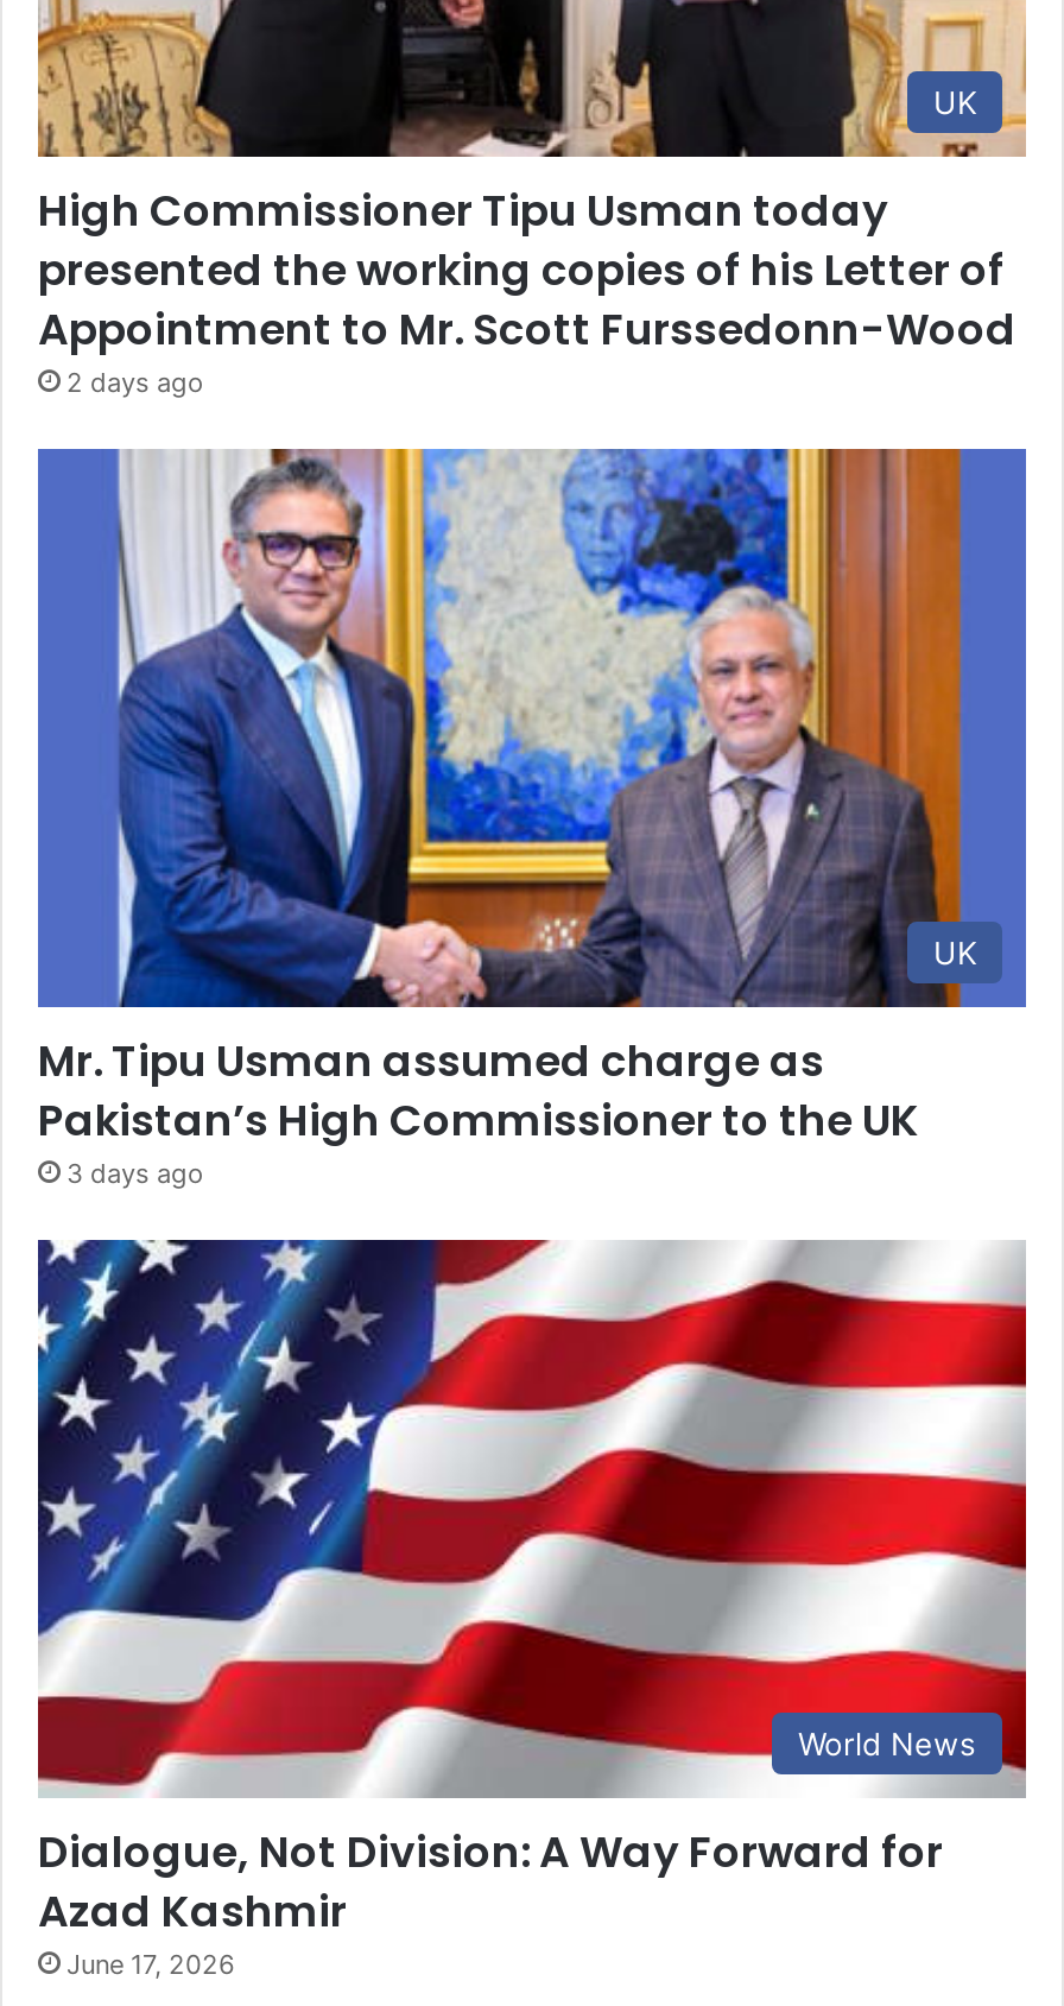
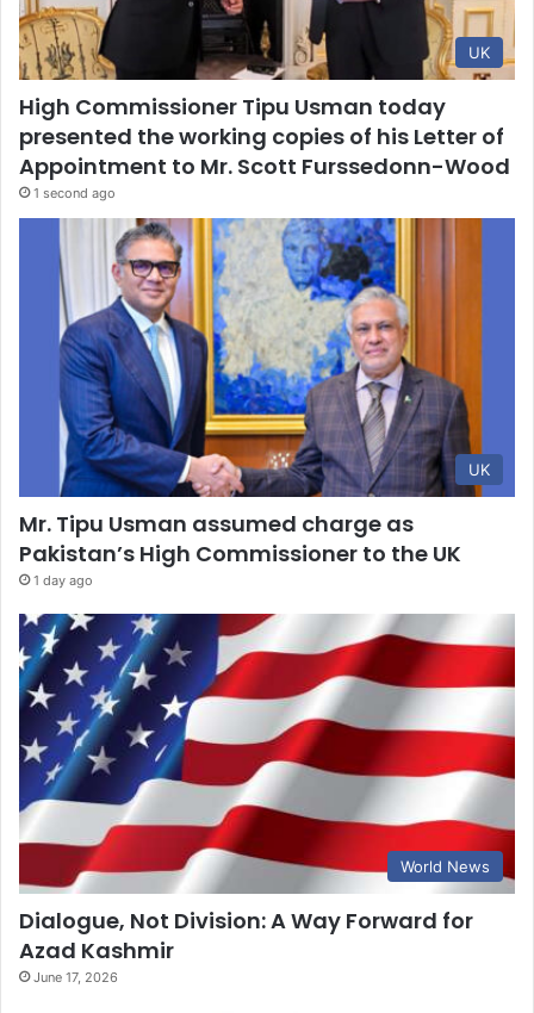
- 2 days ago
+ 1 second ago

- 3 days ago
+ 1 day ago
